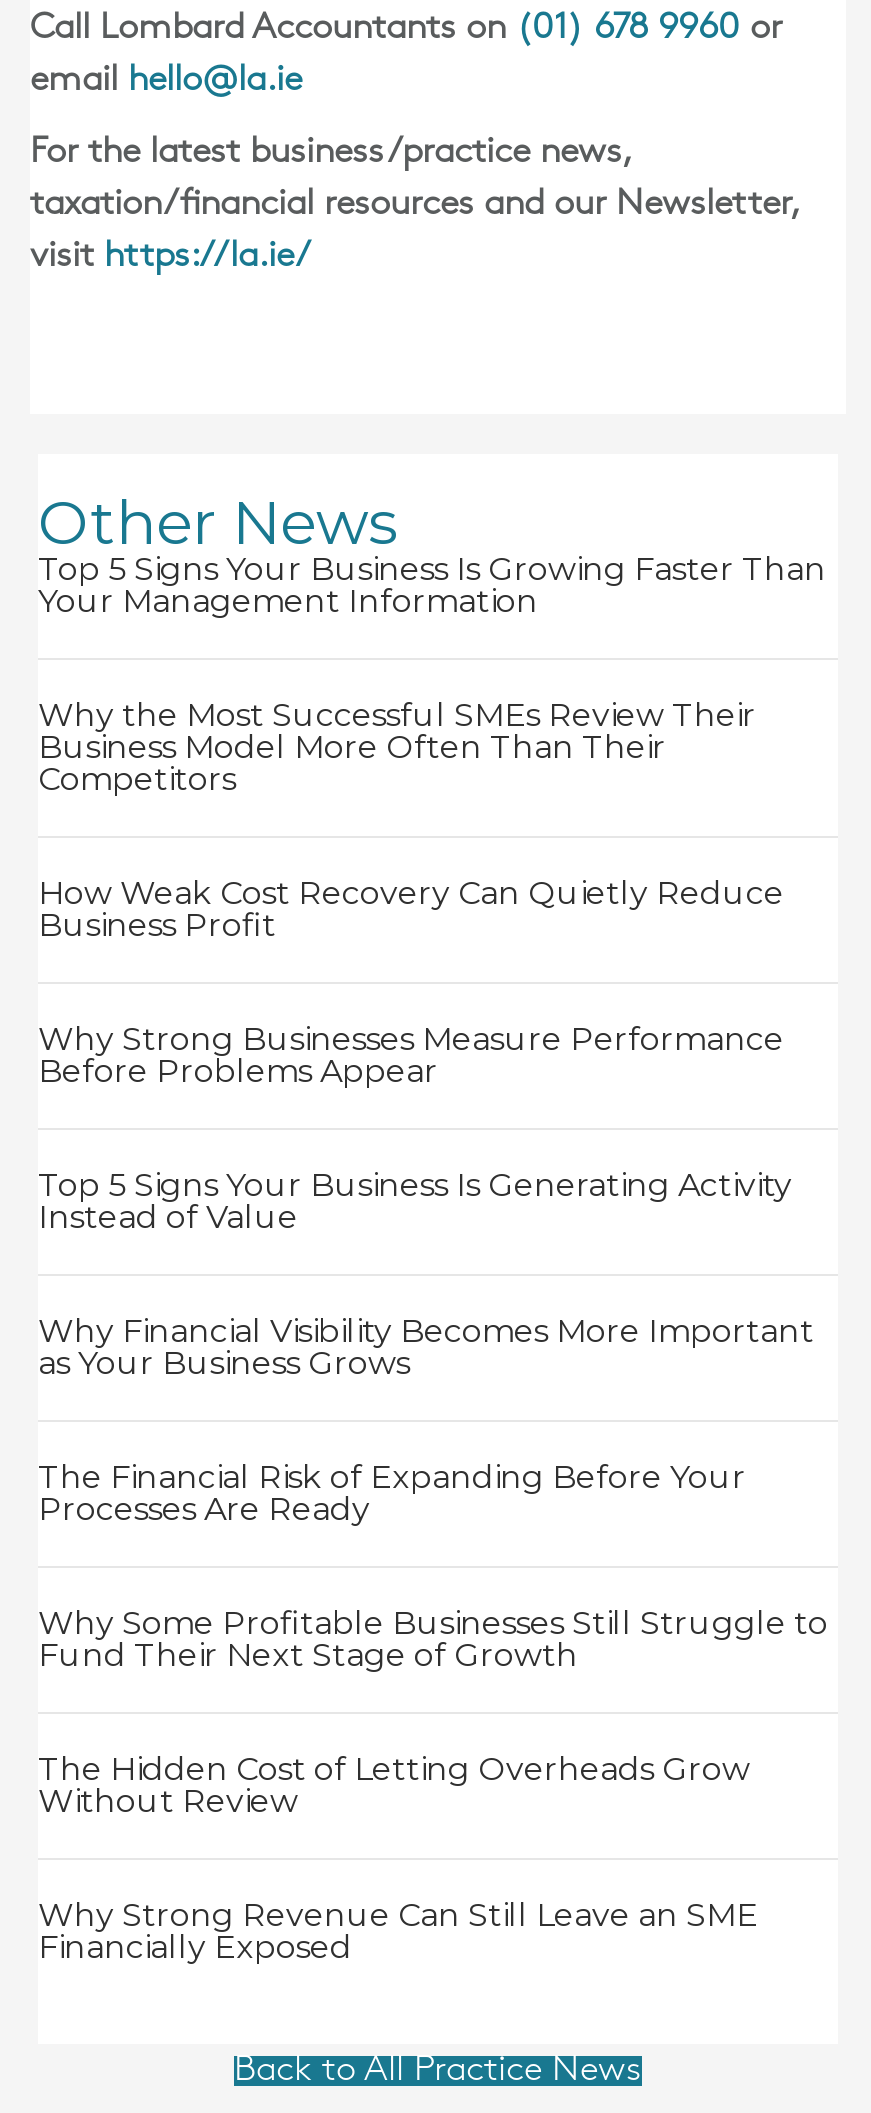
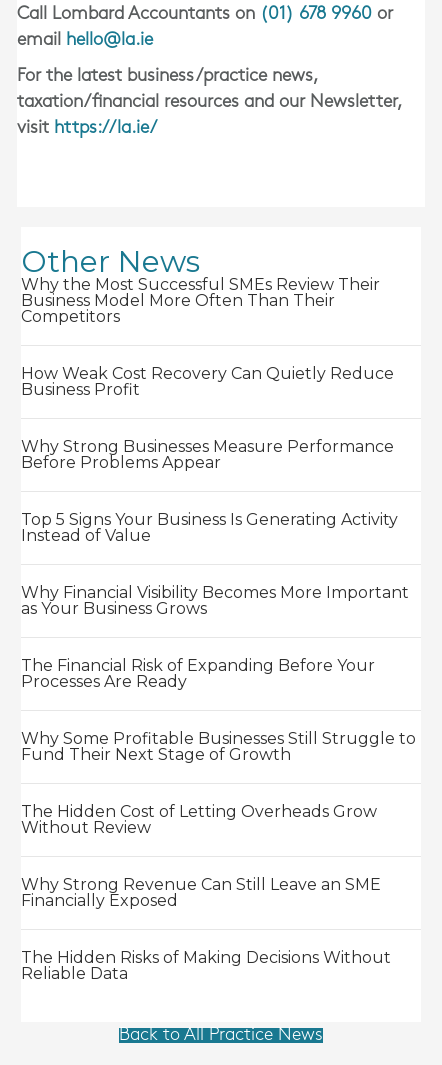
- Top 5 Signs Your Business Is Growing Faster Than
- Your Management Information

moved up: Why the Most Successful SMEs Review Their | Business Model More Often Than Their | Competitors | ... | Why Strong Revenue Can Still Leave an SME | Financially Exposed

+ The Hidden Risks of Making Decisions Without
+ Reliable Data
